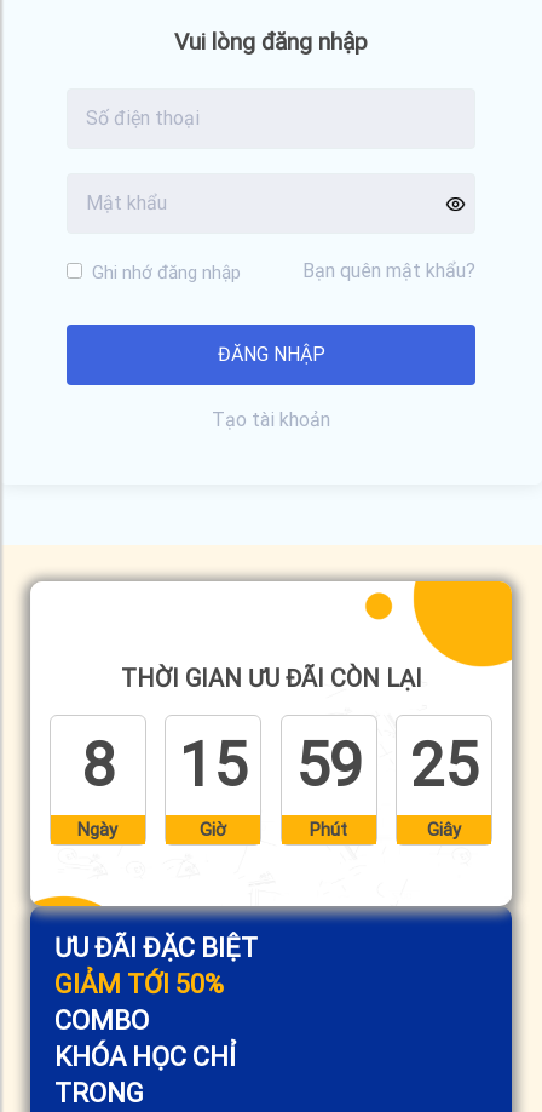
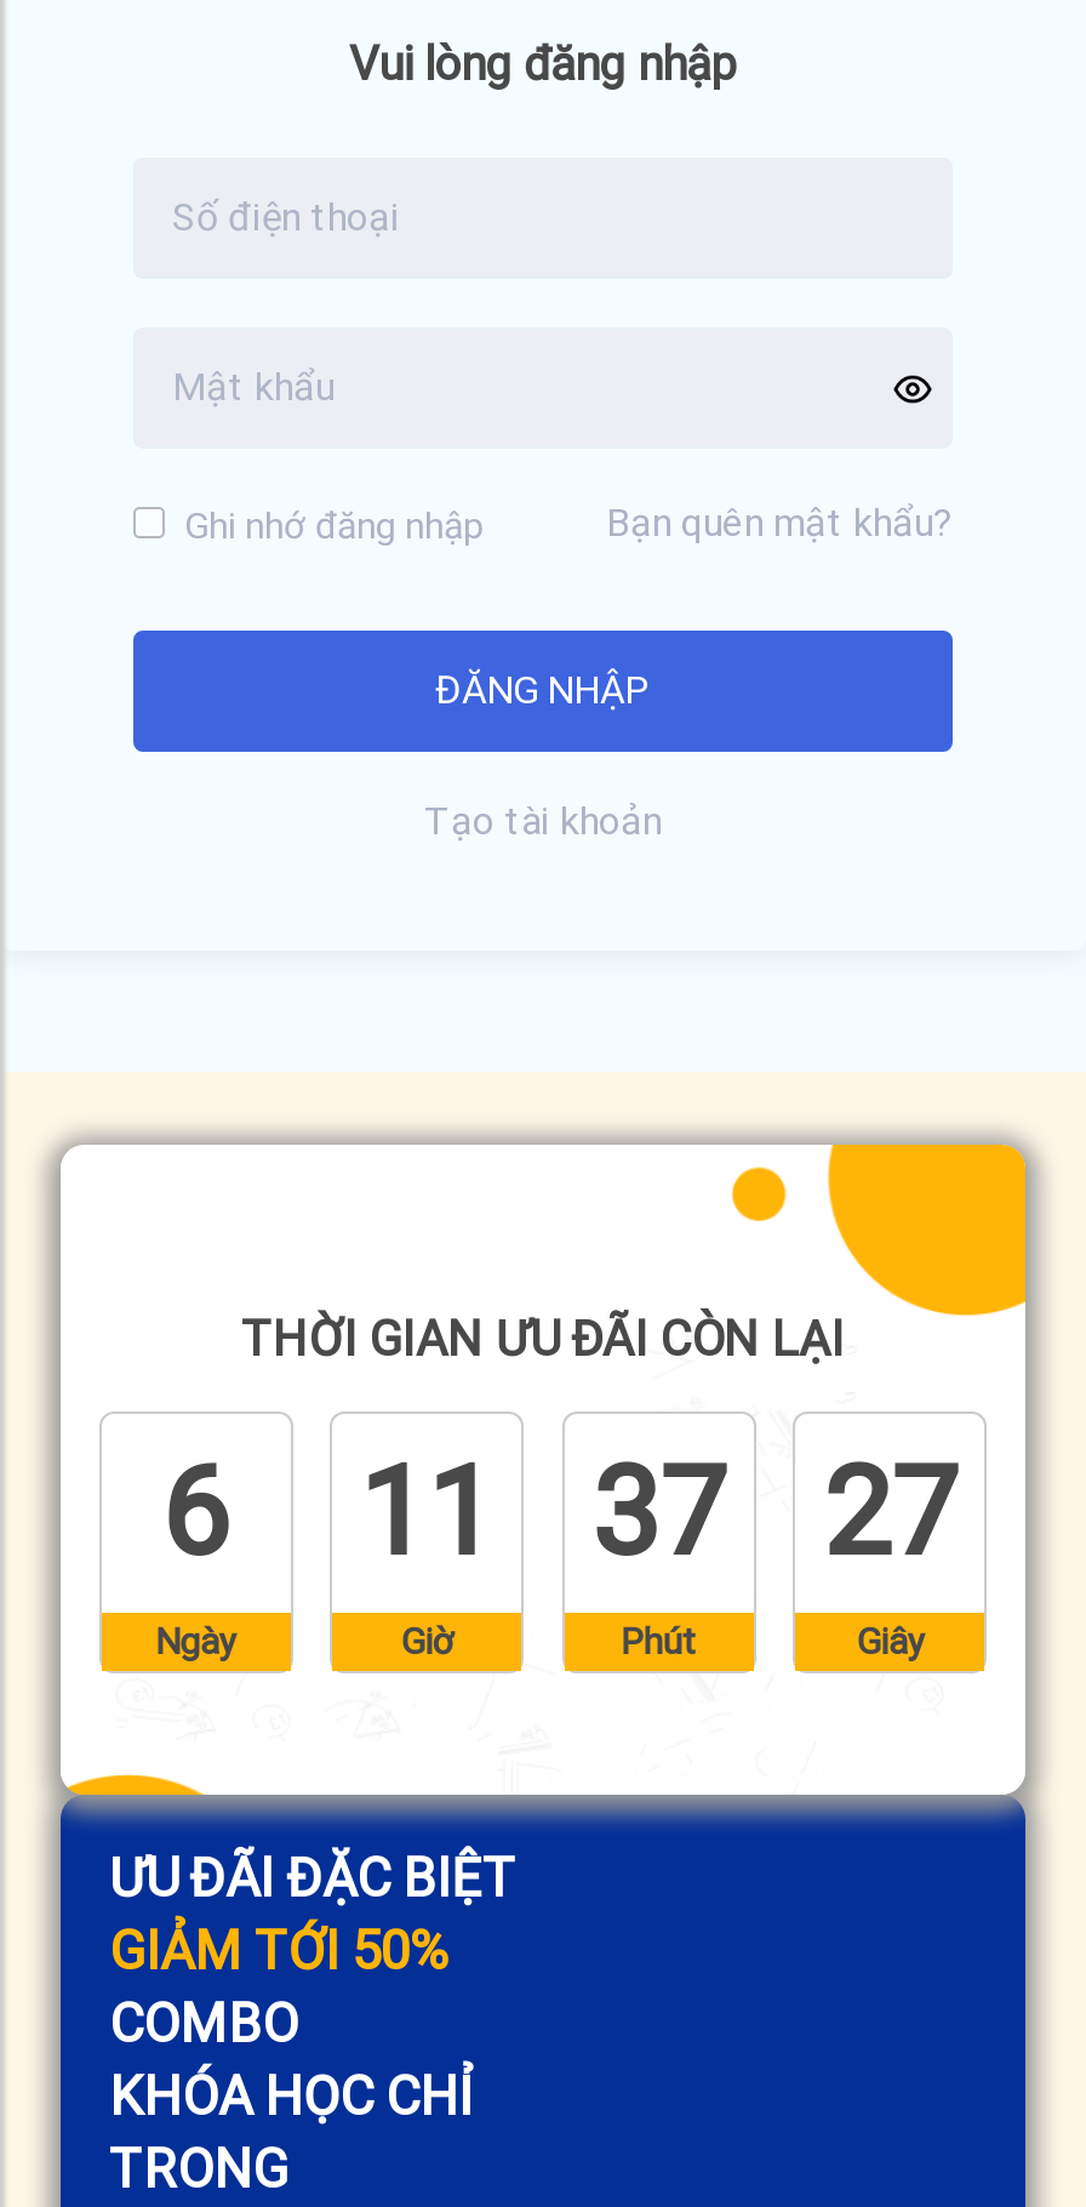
- 8
+ 6

- 15
+ 11

- 59
+ 37

- 25
+ 27
